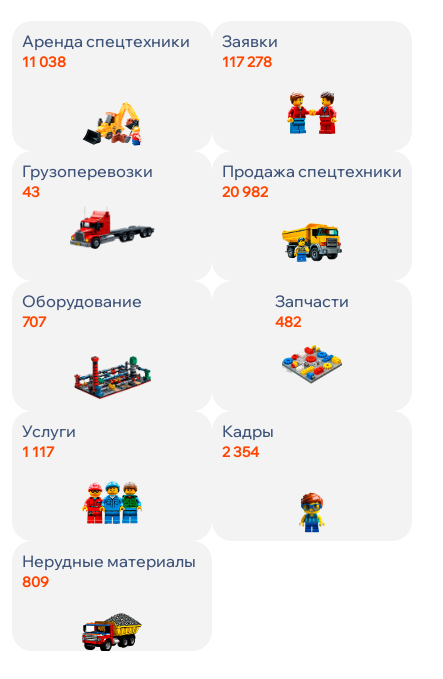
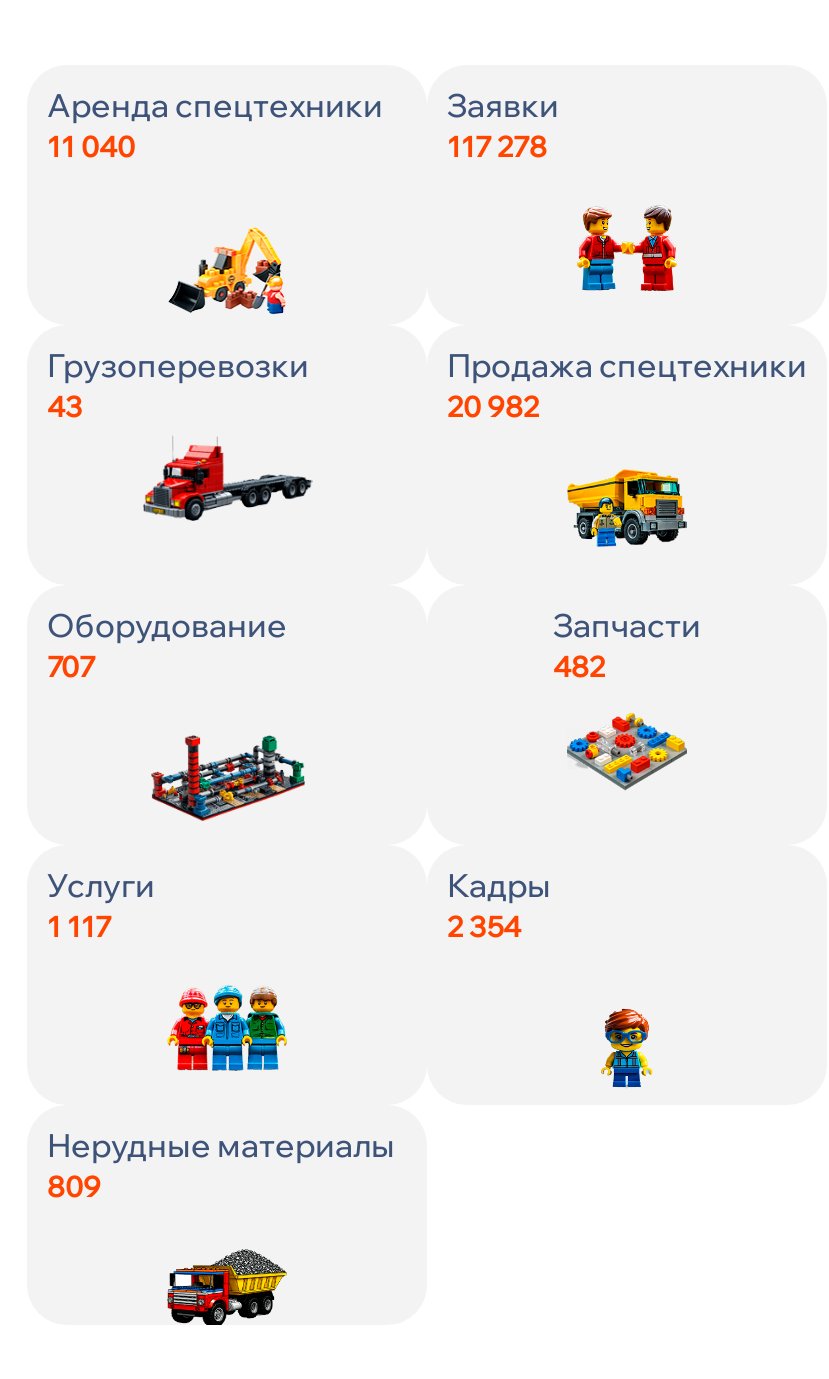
- 11 038
+ 11 040
